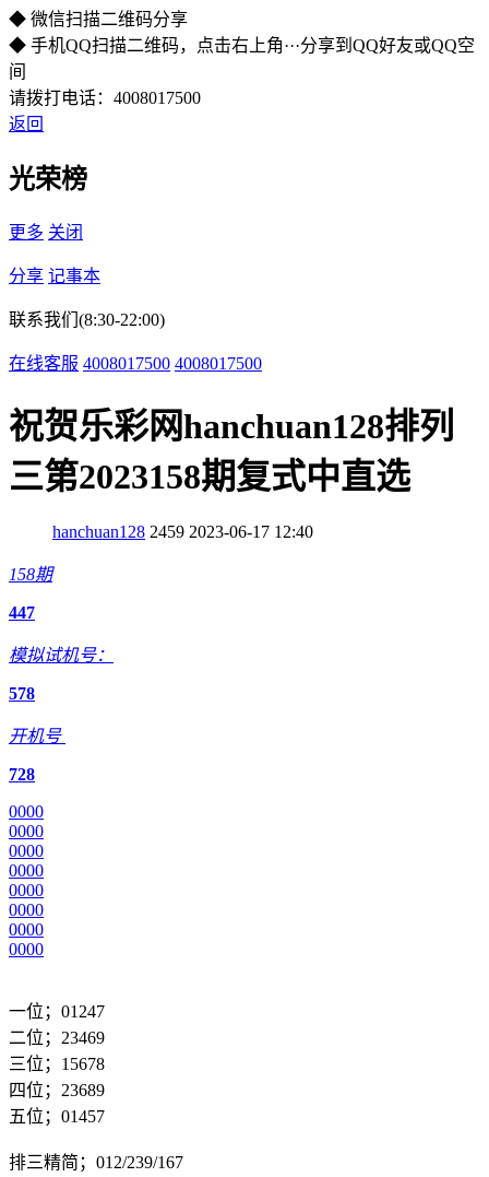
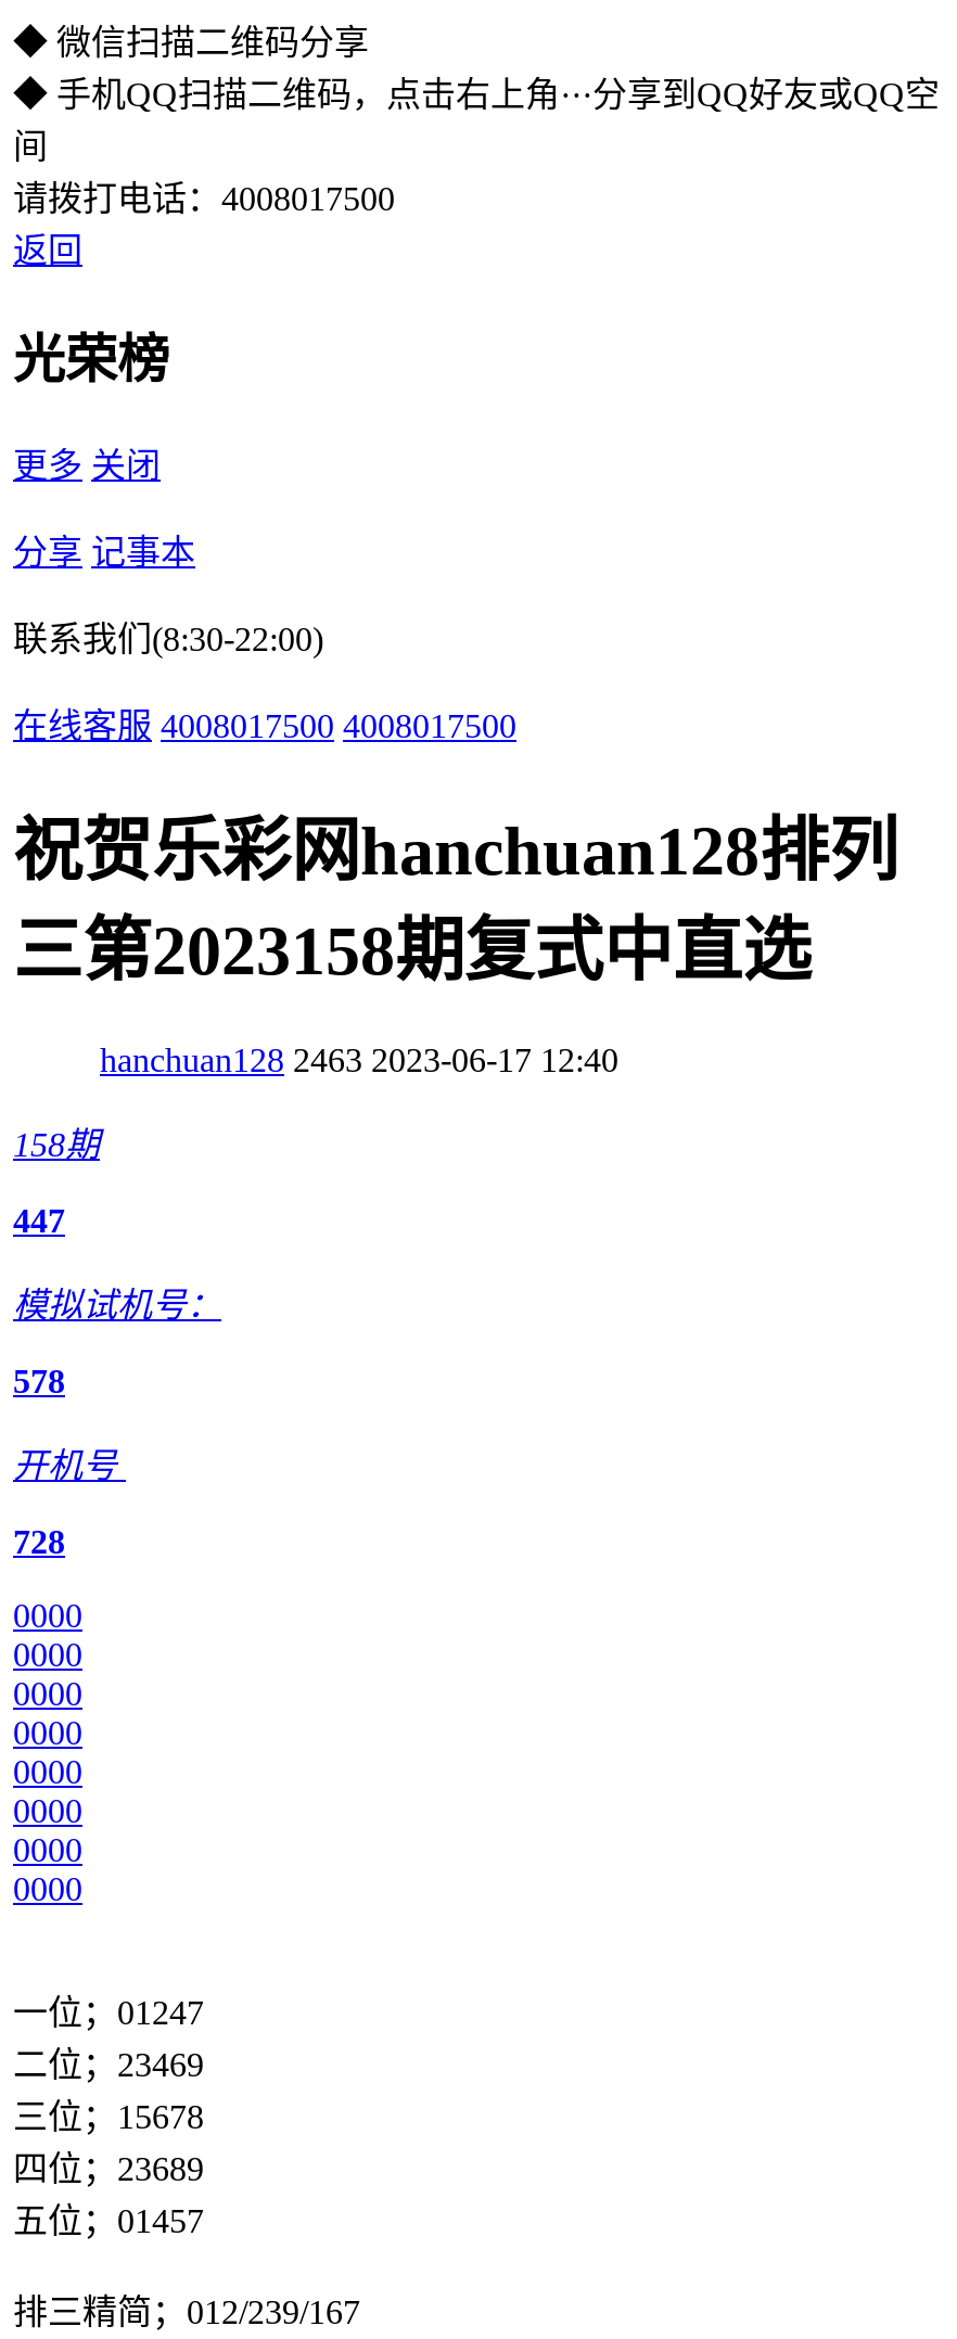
- hanchuan128 2459 2023-06-17 12:40
+ hanchuan128 2463 2023-06-17 12:40
